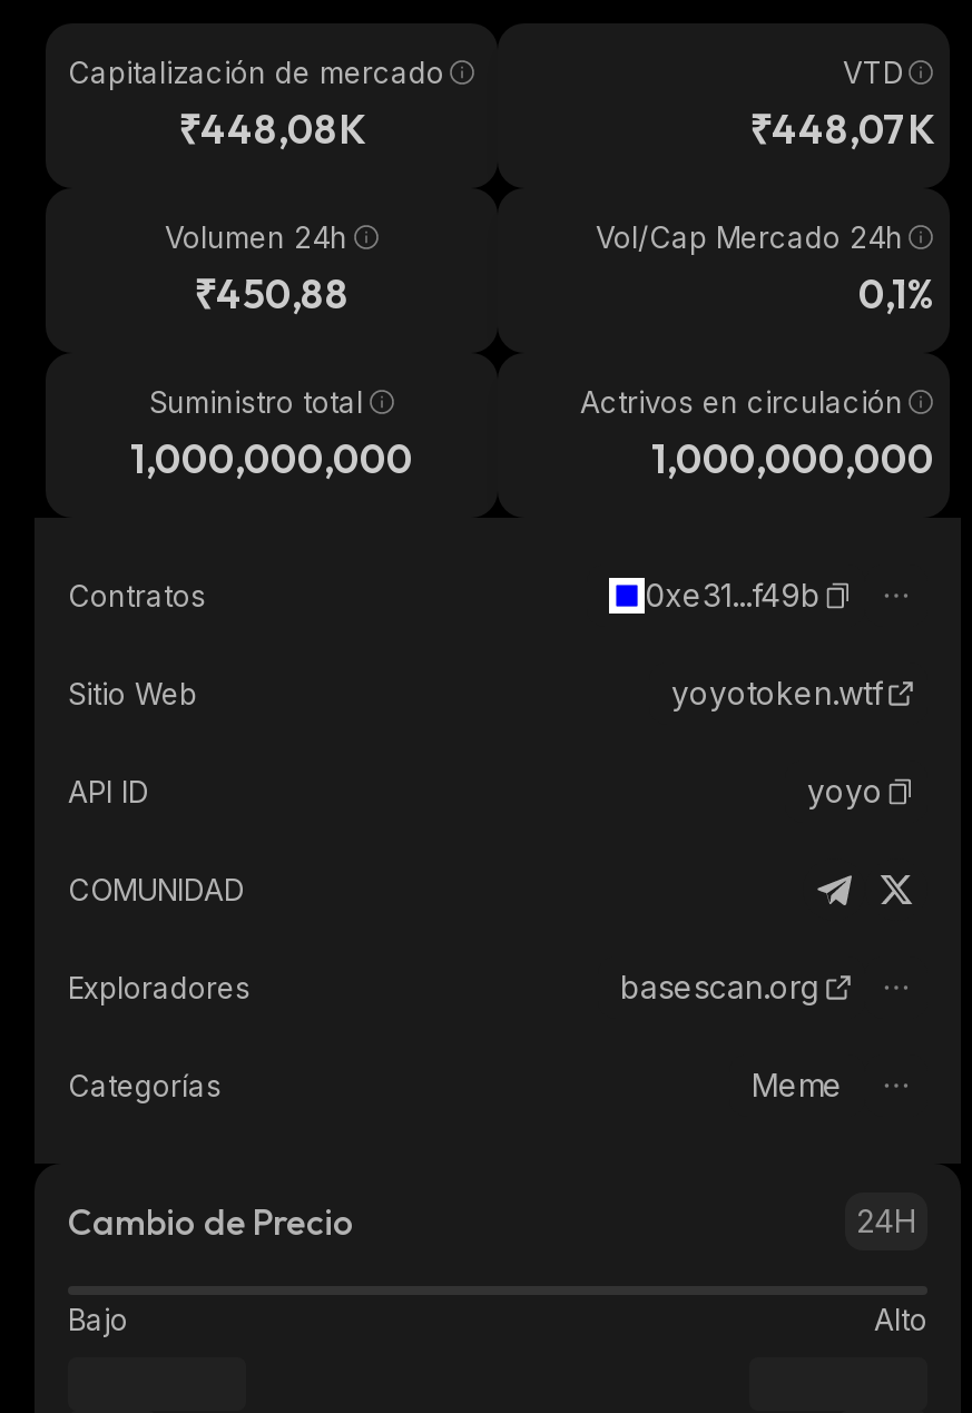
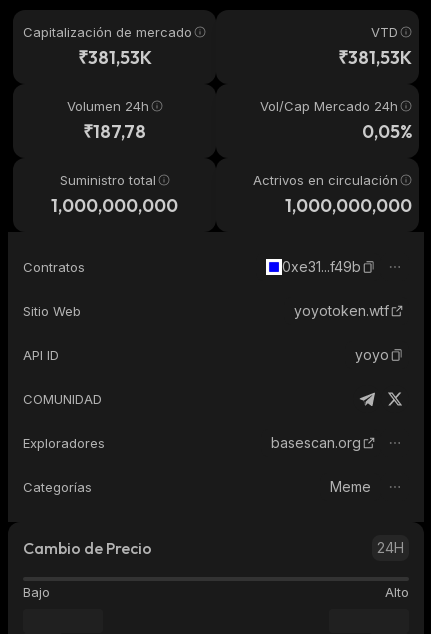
- ₹448,08K
+ ₹381,53K

- ₹448,07K
+ ₹381,53K

- ₹450,88
+ ₹187,78

- 0,1%
+ 0,05%
